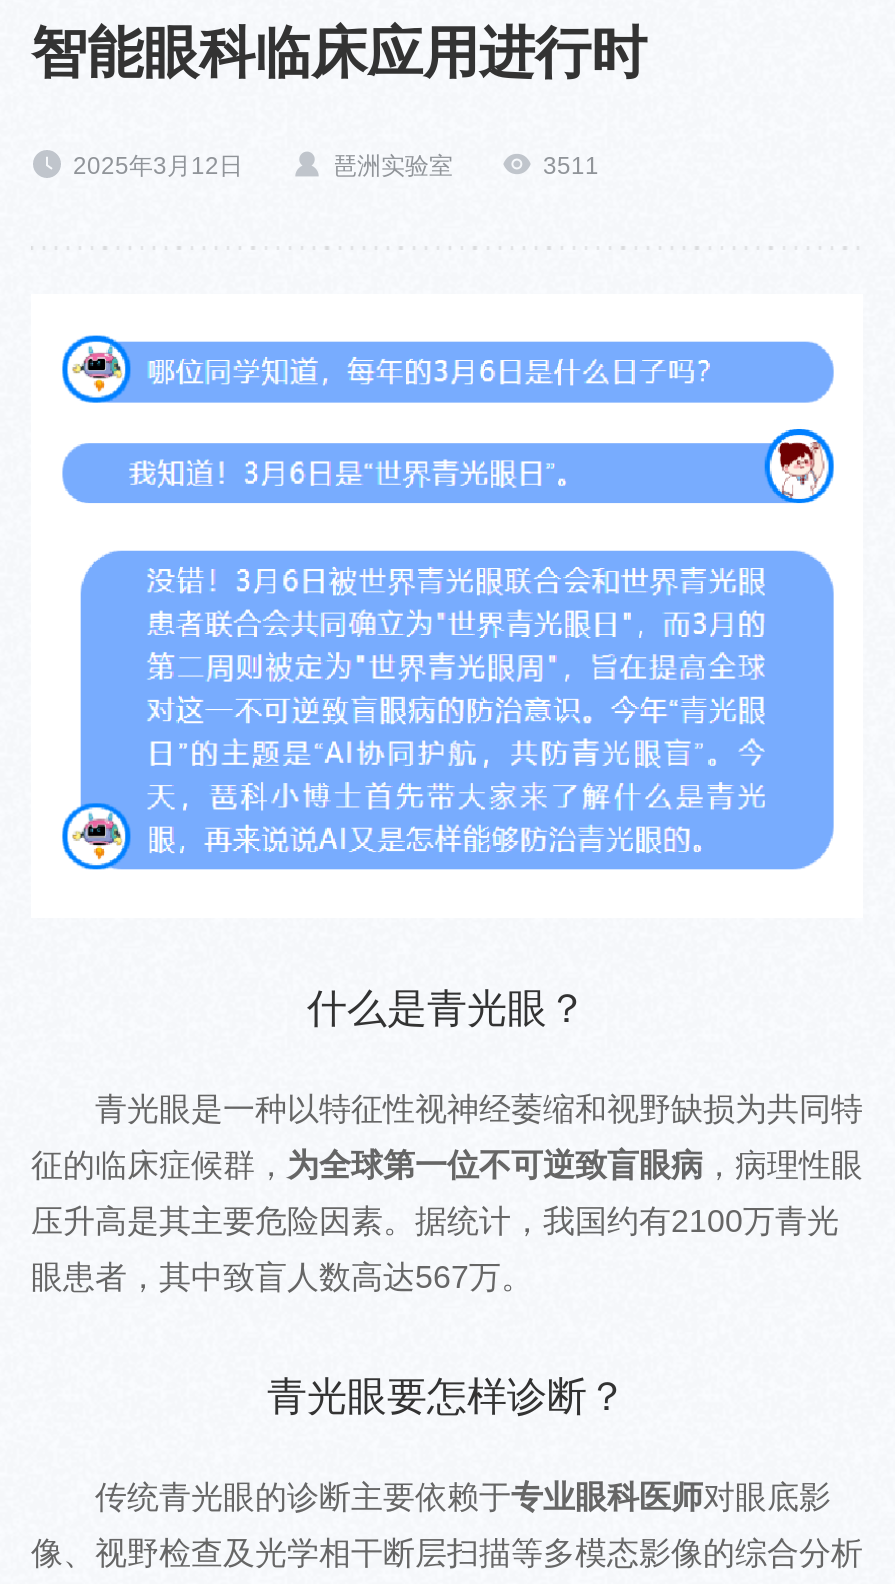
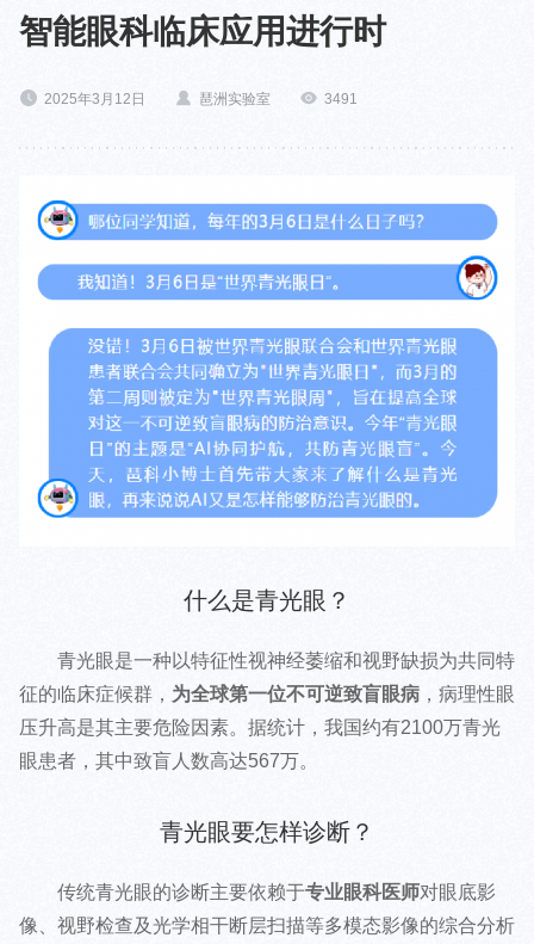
- 3511
+ 3491
